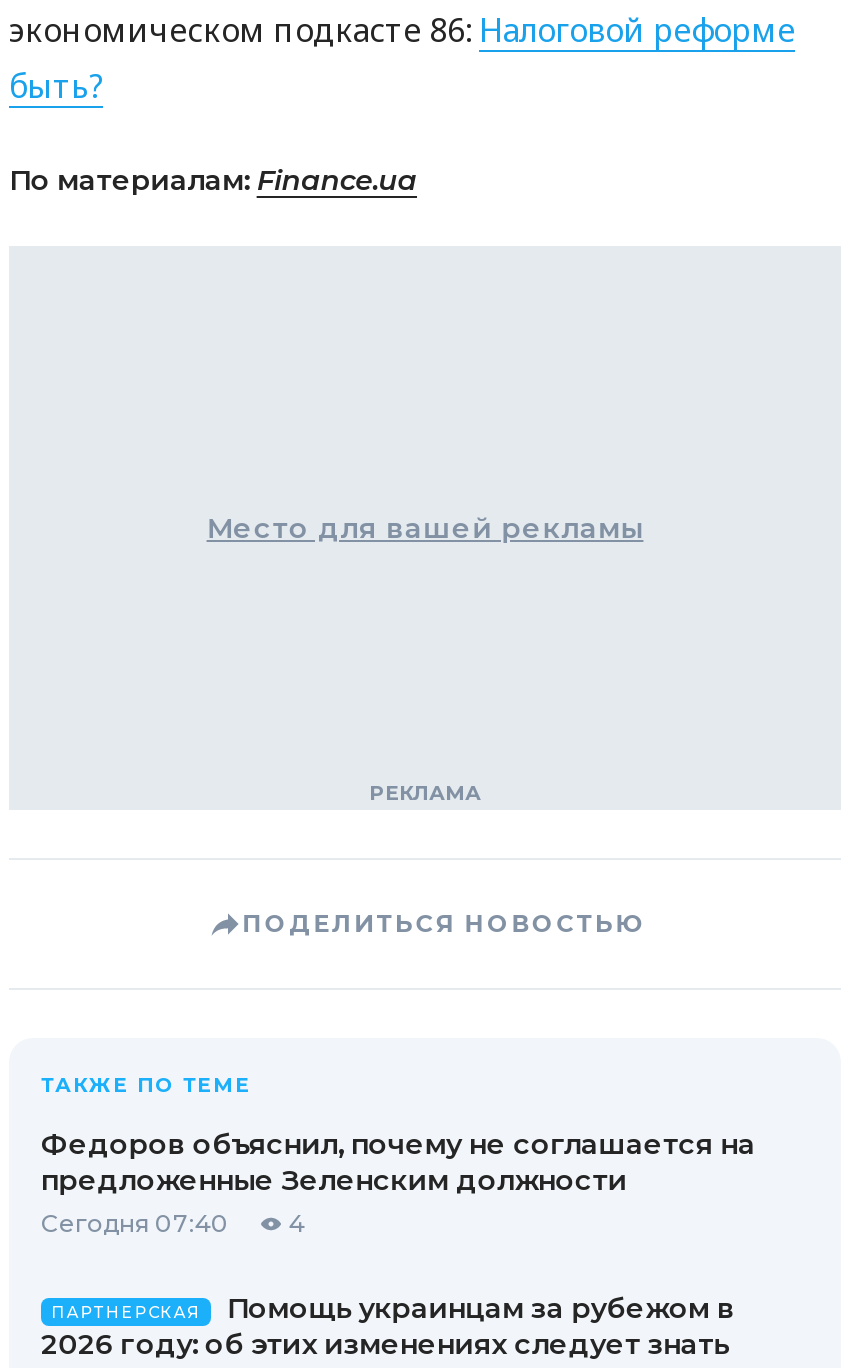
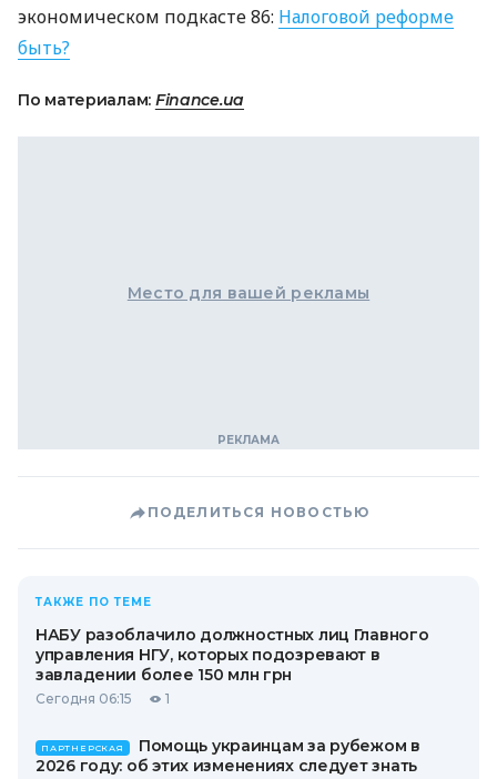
- Федоров объяснил, почему не соглашается на
- предложенные Зеленским должности
- Сегодня 07:40
- 4
+ НАБУ разоблачило должностных лиц Главного
+ управления НГУ, которых подозревают в
+ завладении более 150 млн грн
+ Сегодня 06:15
+ 1
